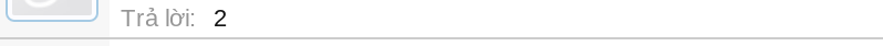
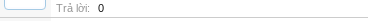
- Trả lời: 2
+ Trả lời: 0
